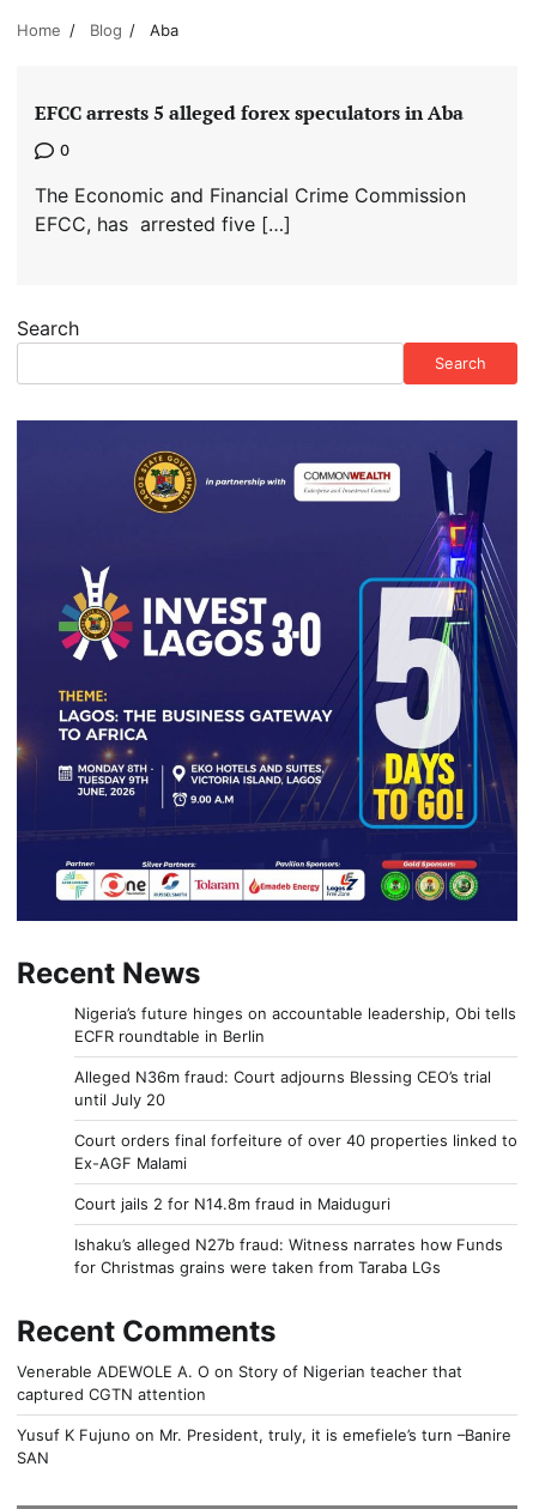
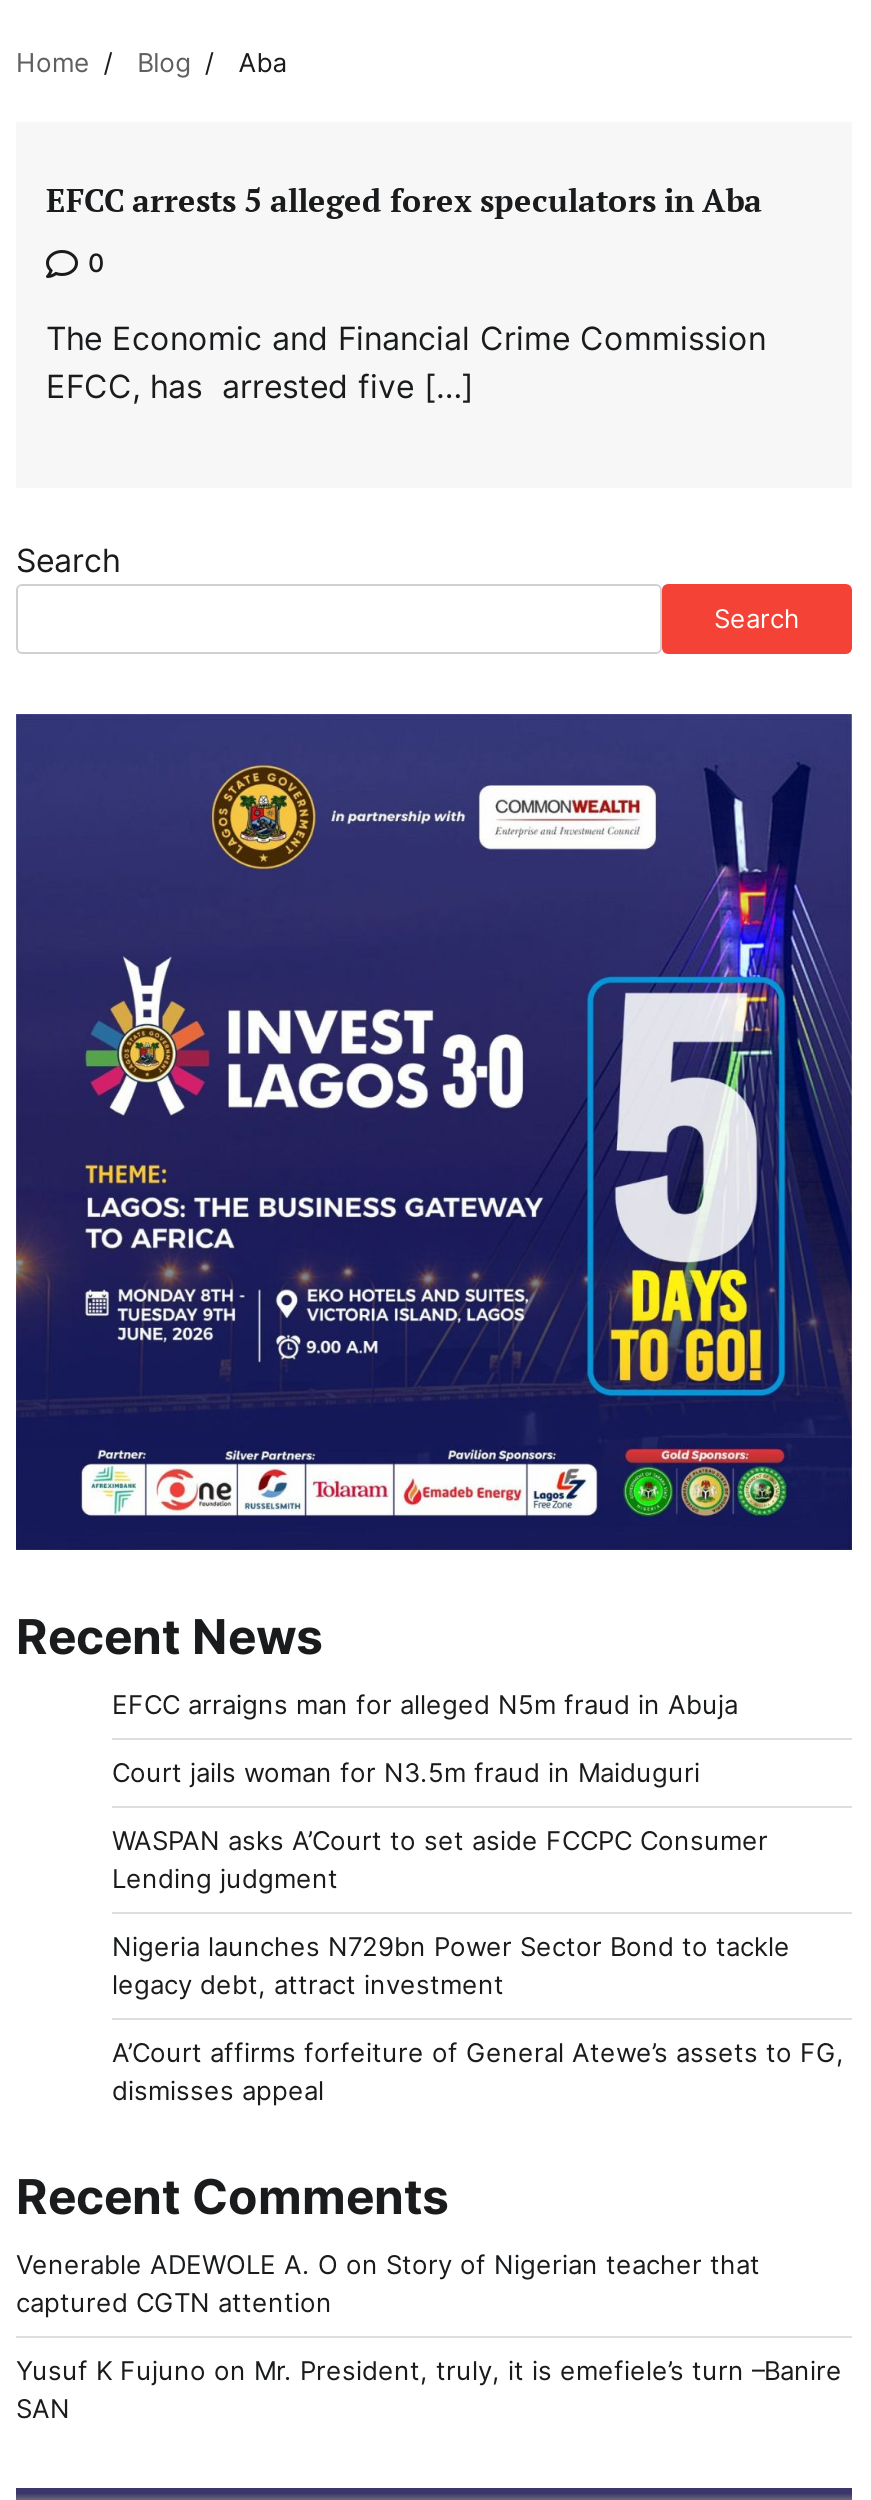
- Nigeria’s future hinges on accountable leadership, Obi tells
- ECFR roundtable in Berlin
+ EFCC arraigns man for alleged N5m fraud in Abuja

- Alleged N36m fraud: Court adjourns Blessing CEO’s trial
- until July 20
+ Court jails woman for N3.5m fraud in Maiduguri

- Court orders final forfeiture of over 40 properties linked to
- Ex-AGF Malami
+ WASPAN asks A’Court to set aside FCCPC Consumer
+ Lending judgment

- Court jails 2 for N14.8m fraud in Maiduguri
+ Nigeria launches N729bn Power Sector Bond to tackle
+ legacy debt, attract investment

- Ishaku’s alleged N27b fraud: Witness narrates how Funds
- for Christmas grains were taken from Taraba LGs
+ A’Court affirms forfeiture of General Atewe’s assets to FG,
+ dismisses appeal
